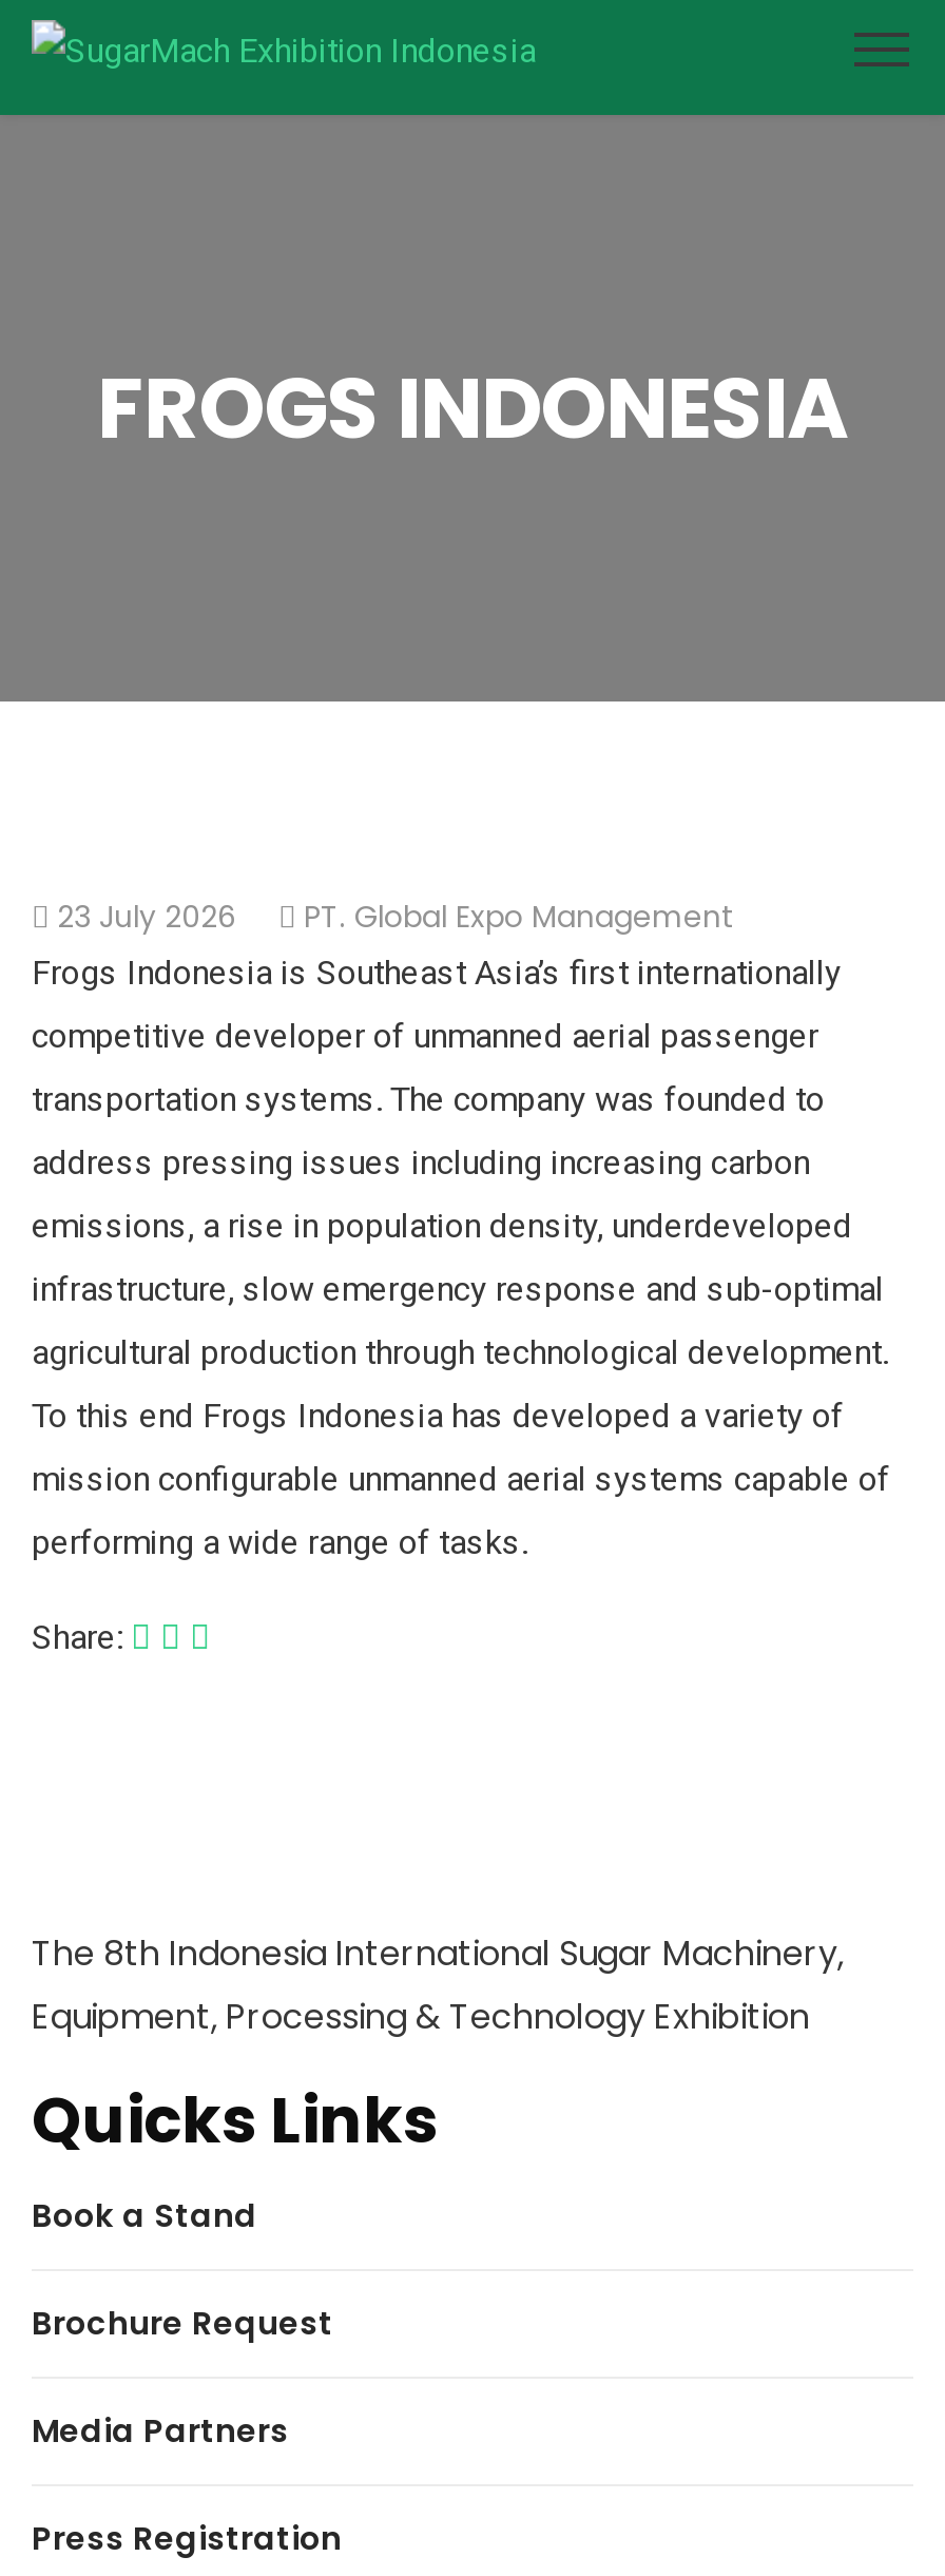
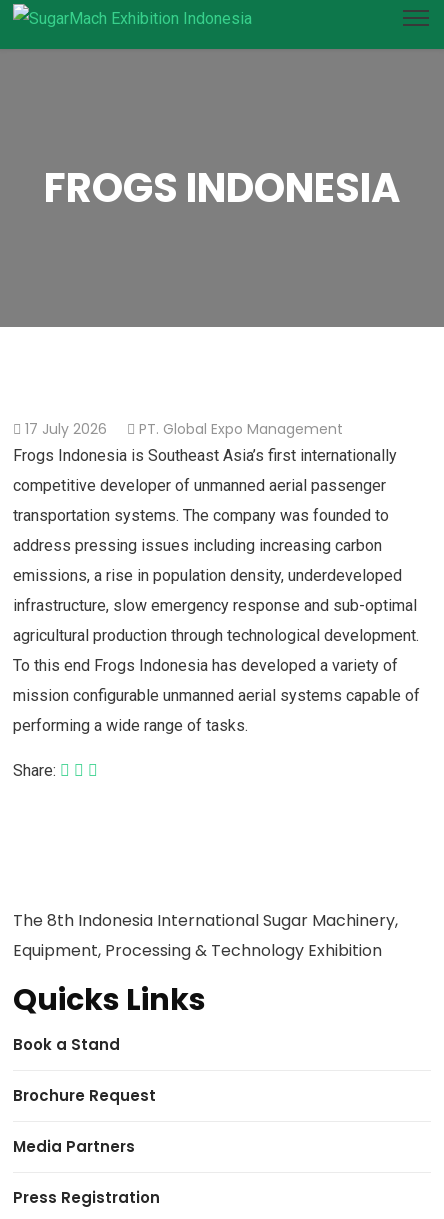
- 23 July 2026 PT. Global Expo Management
+ 17 July 2026 PT. Global Expo Management
